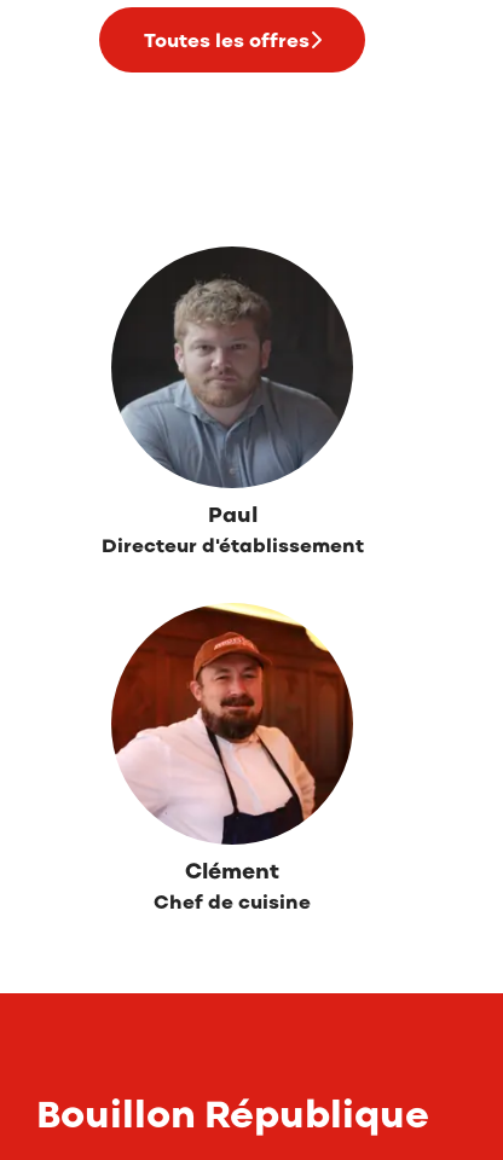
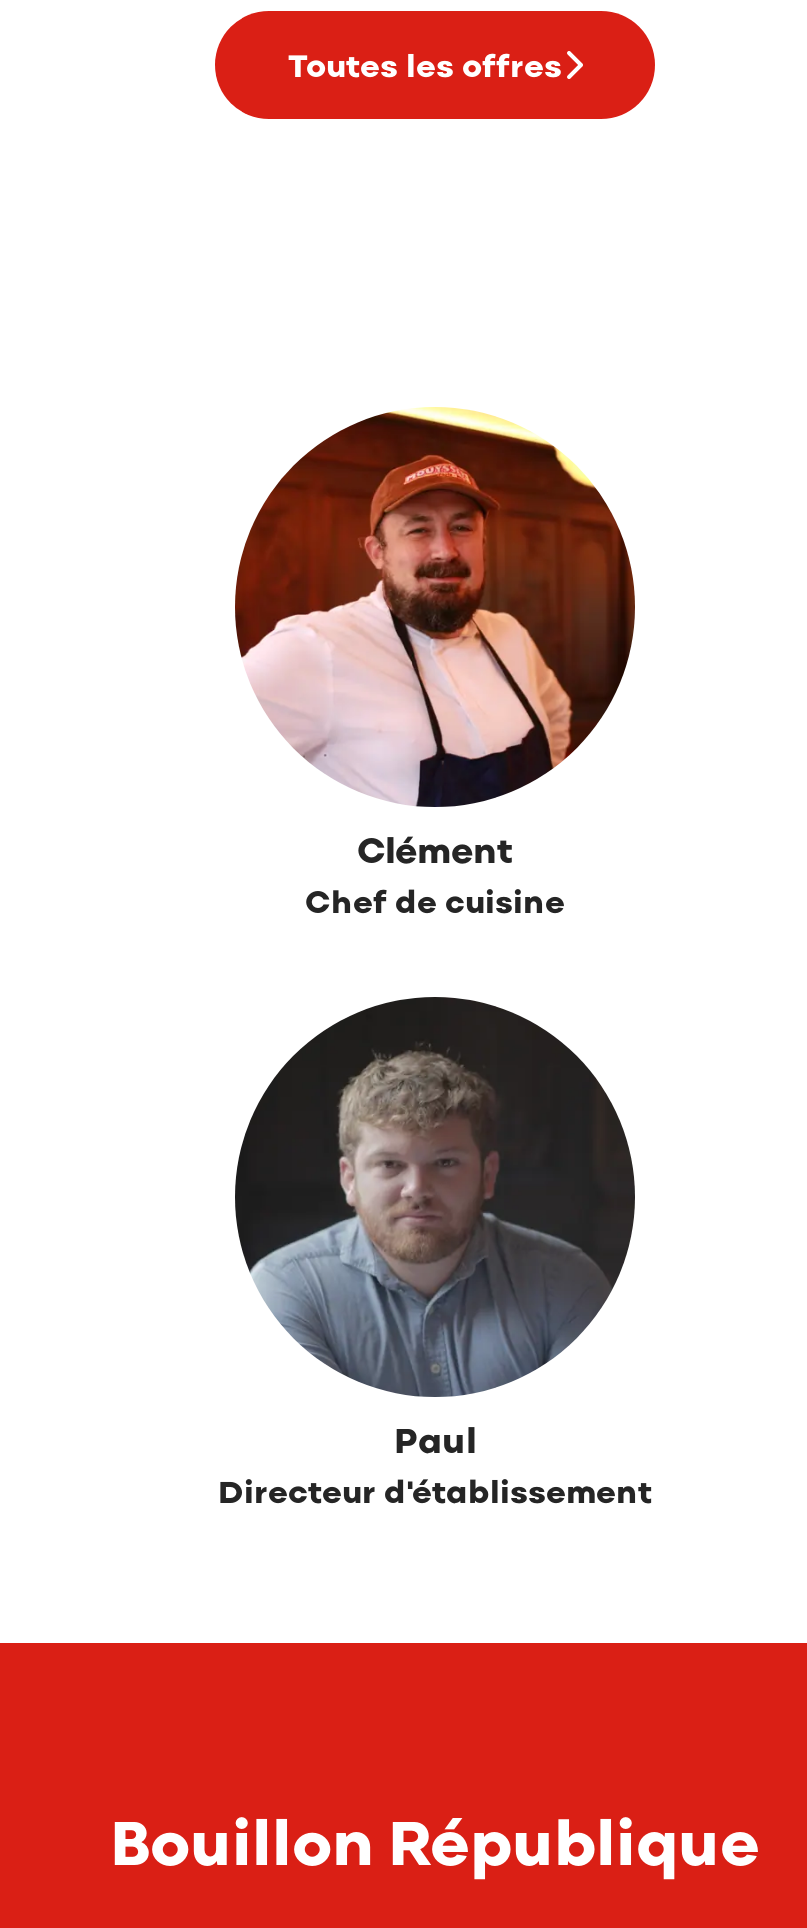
moved down: [image] | Paul | Directeur d'établissement

moved up: [image] | Clément | Chef de cuisine
